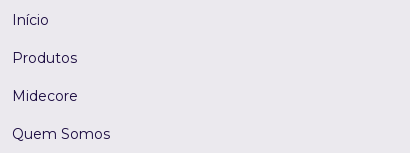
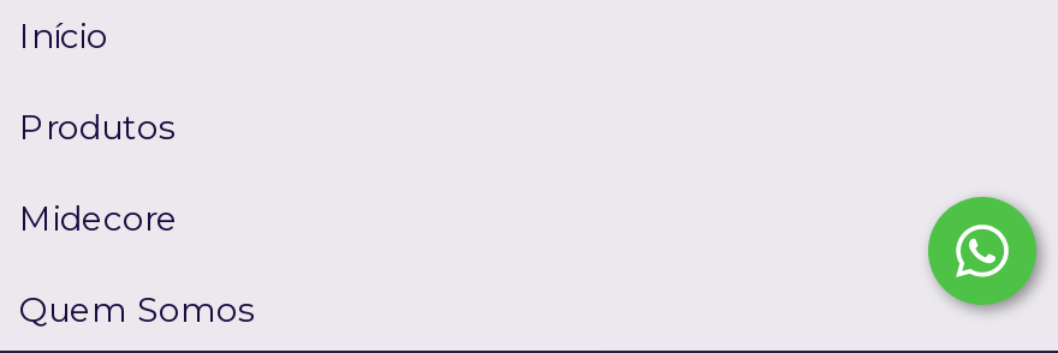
+ [image]
